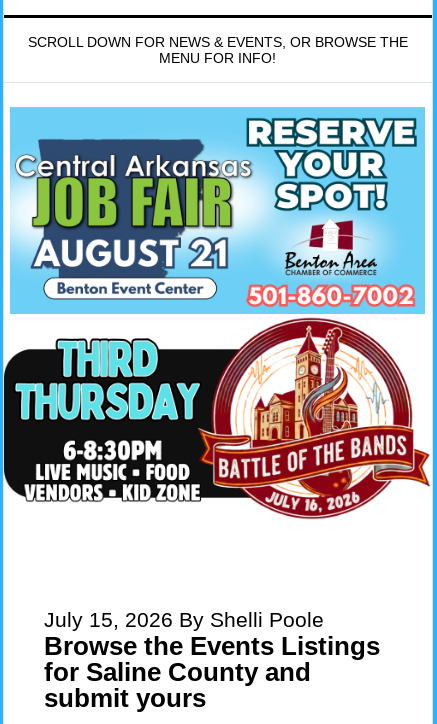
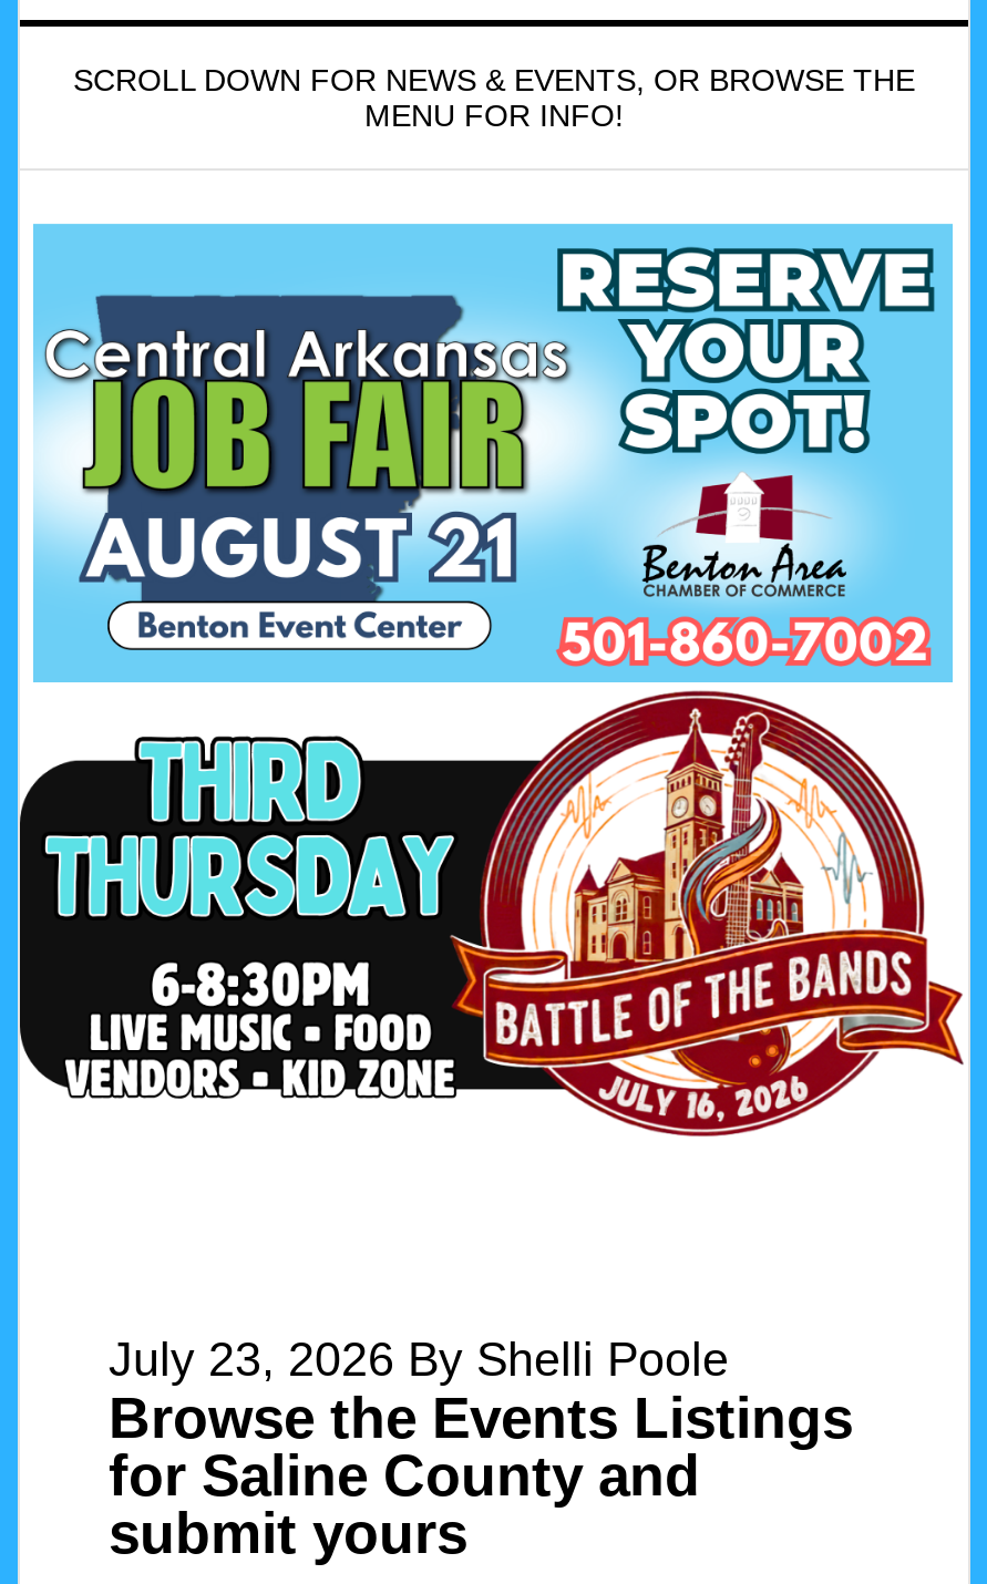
- July 15, 2026 By Shelli Poole
+ July 23, 2026 By Shelli Poole
